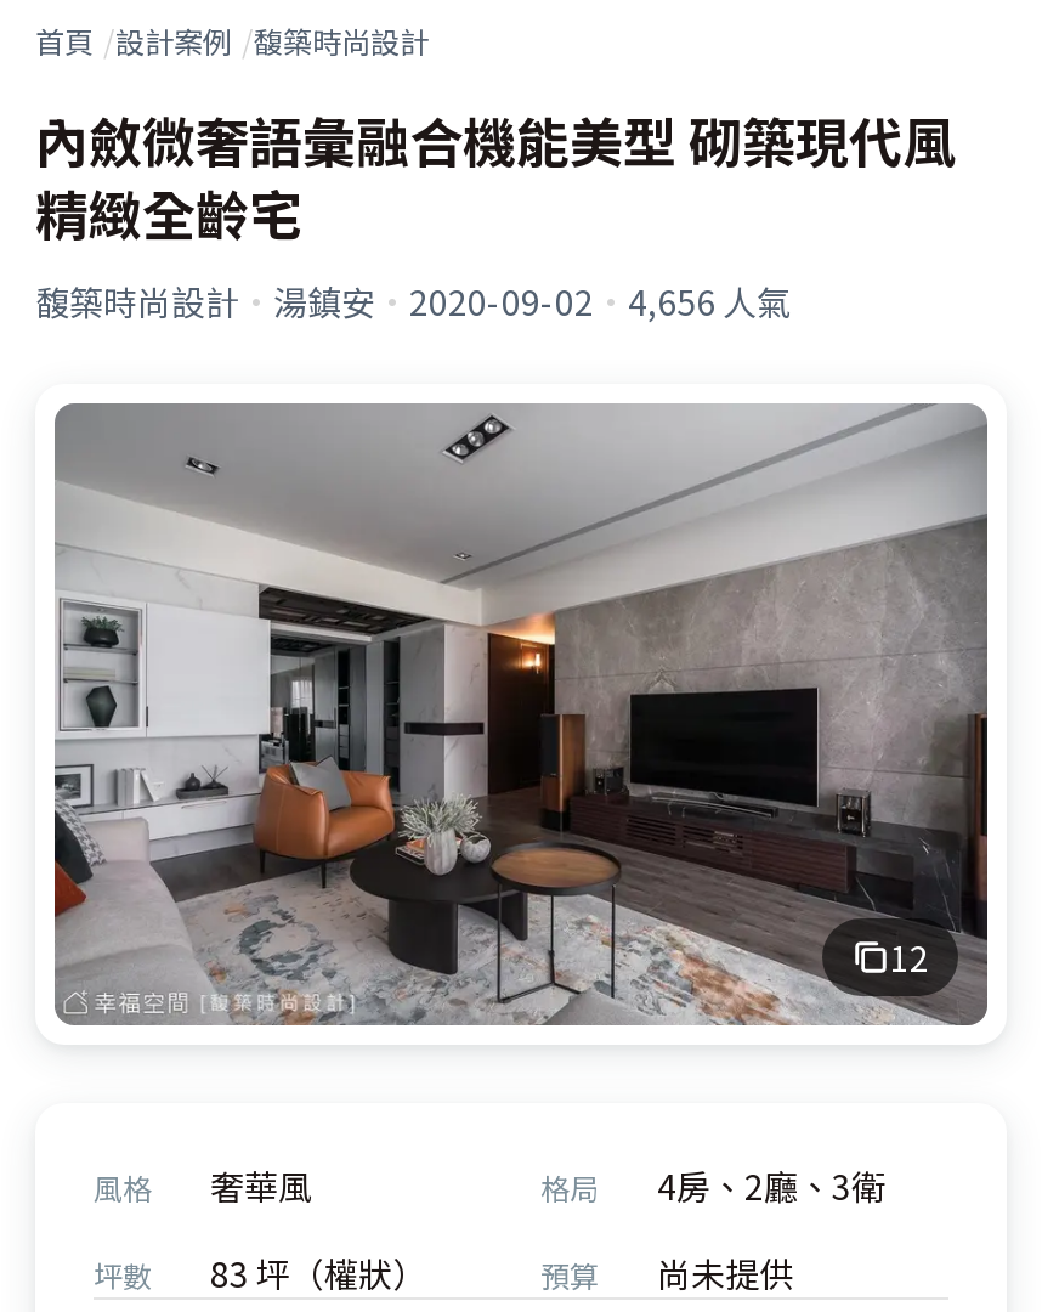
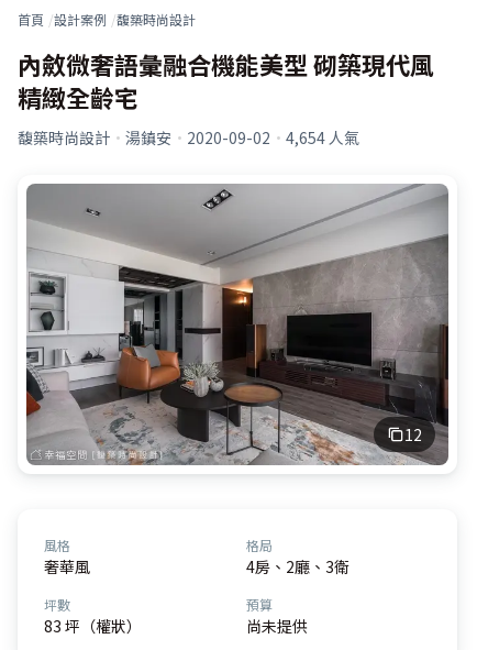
- 馥築時尚設計·湯鎮安· 2020-09-02 · 4,656人氣
+ 馥築時尚設計·湯鎮安· 2020-09-02 · 4,654人氣
